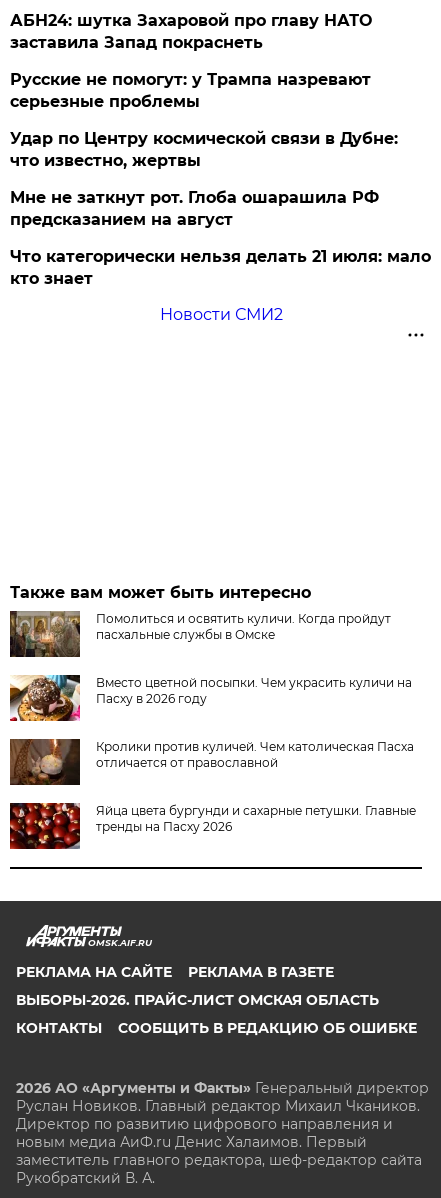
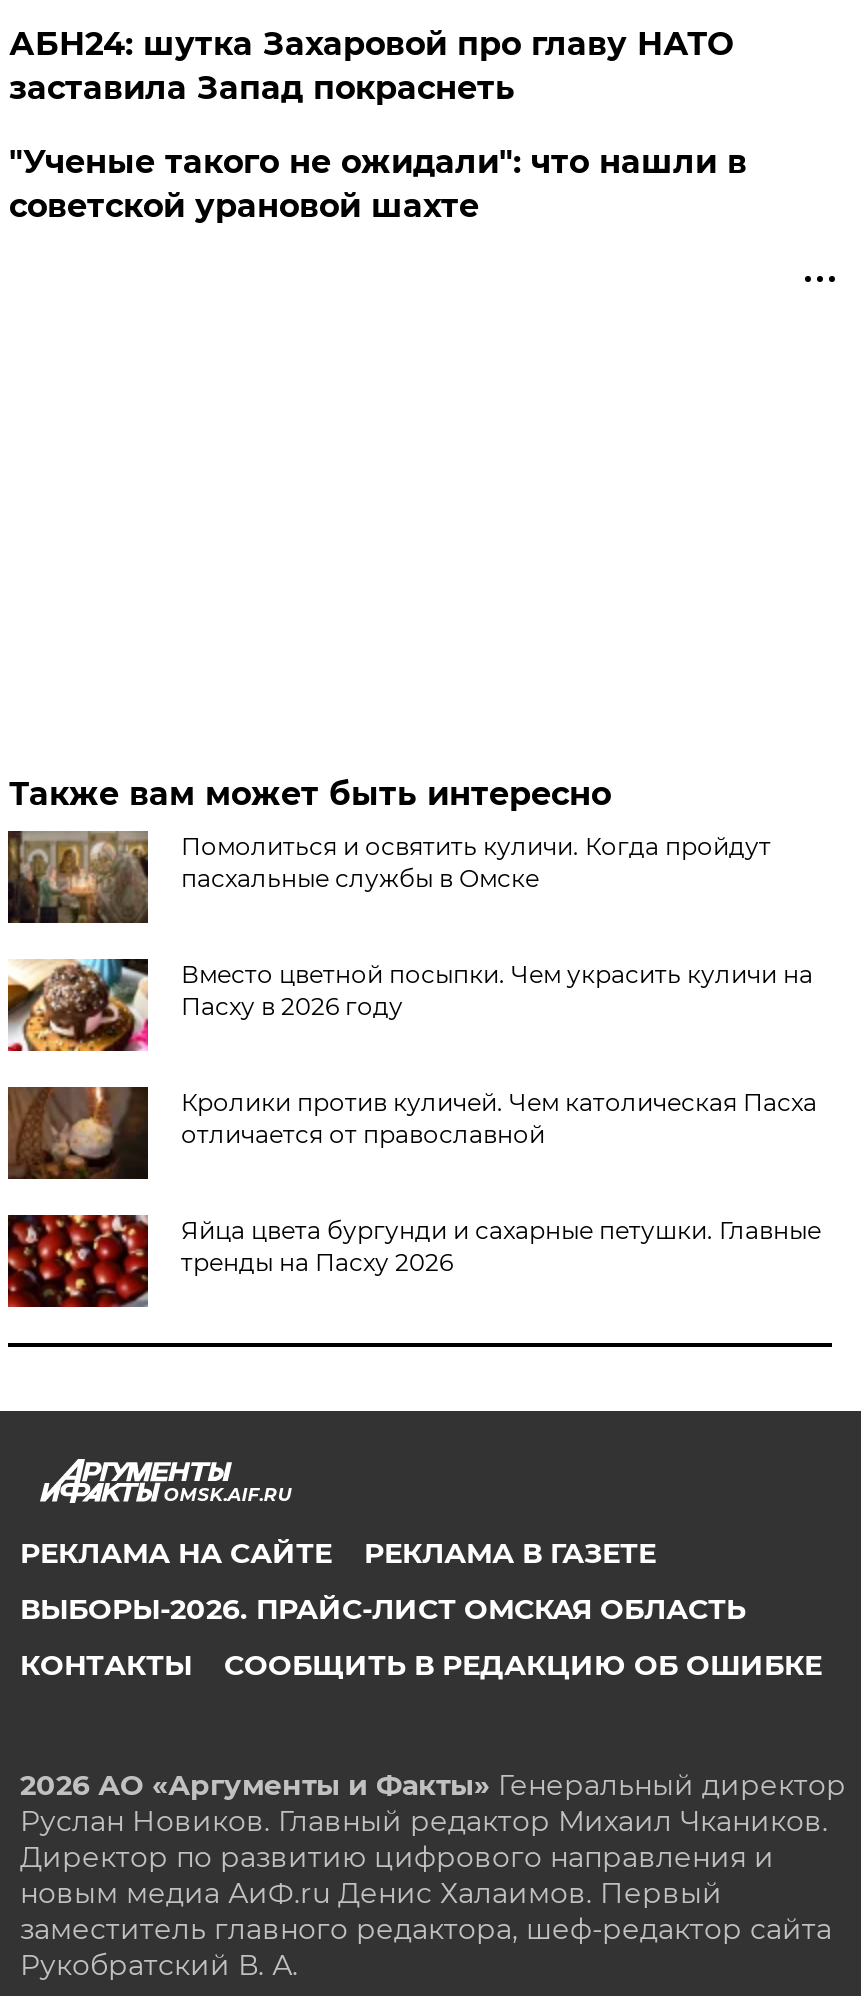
- Русские не помогут: у Трампа назревают
- серьезные проблемы
- Удар по Центру космической связи в Дубне:
- что известно, жертвы
- Мне не заткнут рот. Глоба ошарашила РФ
- предсказанием на август
- Что категорически нельзя делать 21 июля: мало
- кто знает
- Новости СМИ2
+ "Ученые такого не ожидали": что нашли в
+ советской урановой шахте
